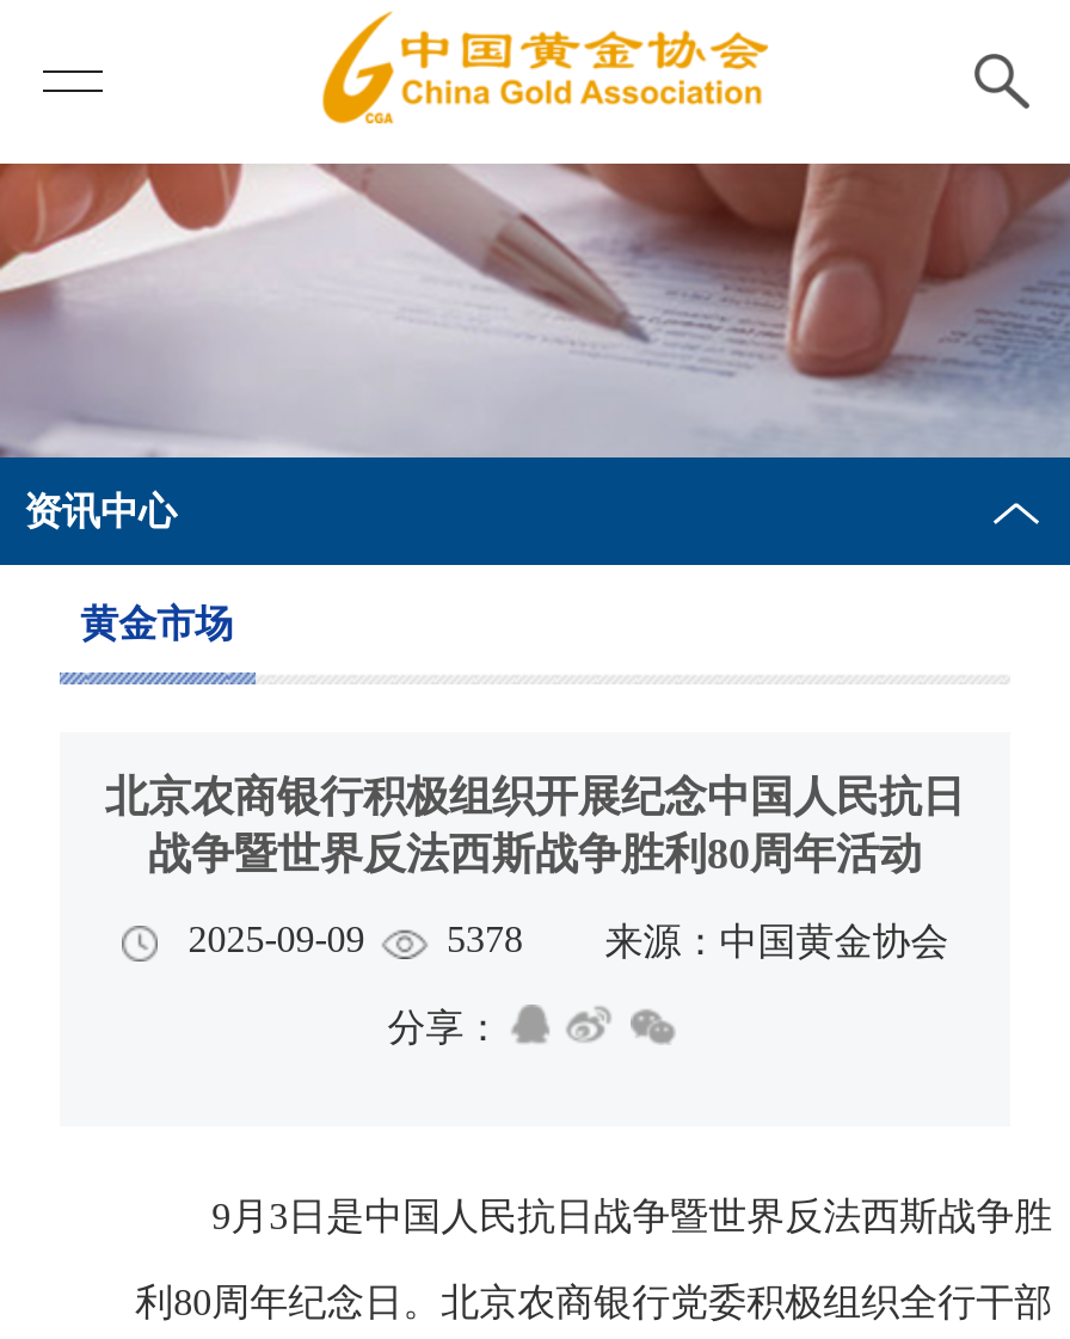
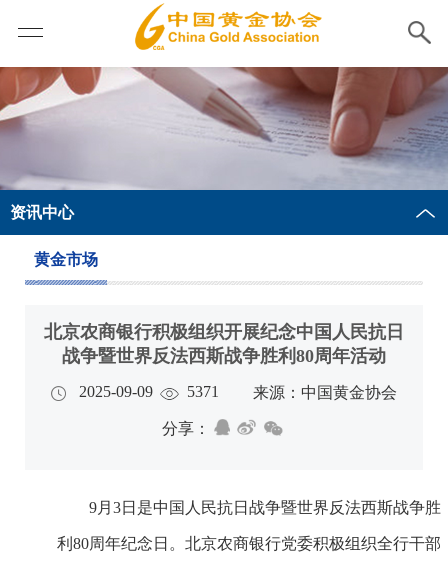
- 5378
+ 5371
